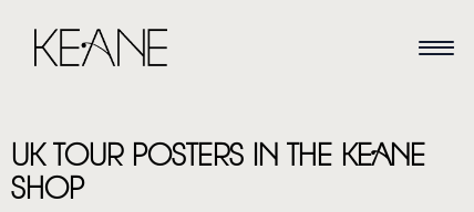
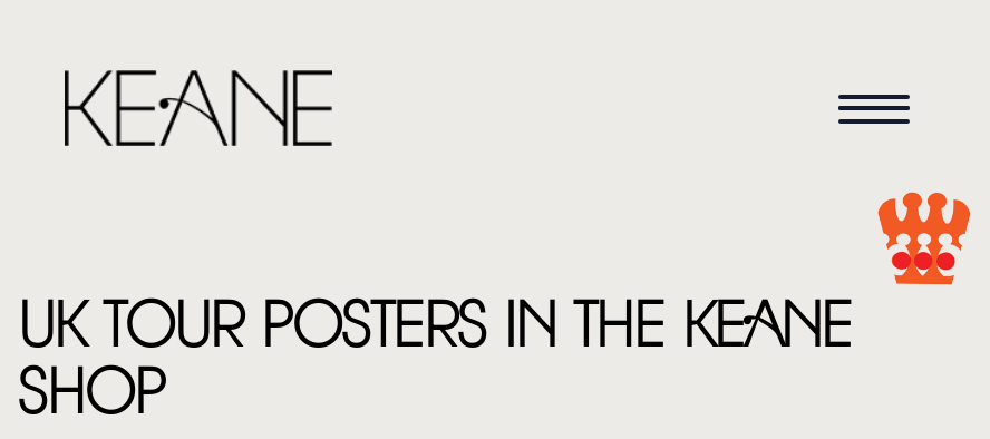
+ [image]
